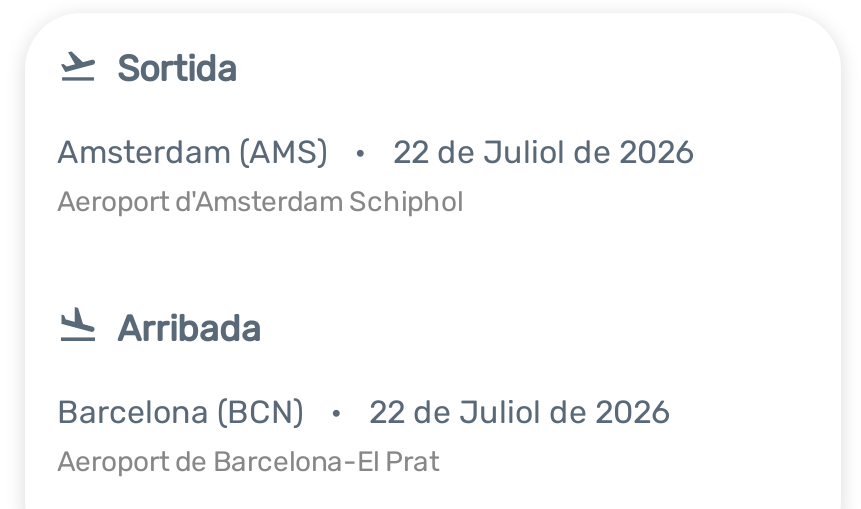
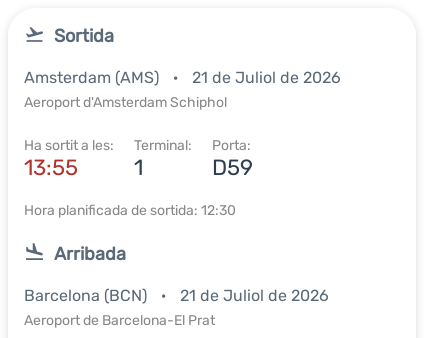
- Amsterdam (AMS) 22 de Juliol de 2026
+ Amsterdam (AMS) 21 de Juliol de 2026

+ Ha sortit a les:
+ 13:55

+ Porta:
+ D59
+ Hora planificada de sortida: 12:30

+ Terminal:
+ 1

- Barcelona (BCN) 22 de Juliol de 2026
+ Barcelona (BCN) 21 de Juliol de 2026
